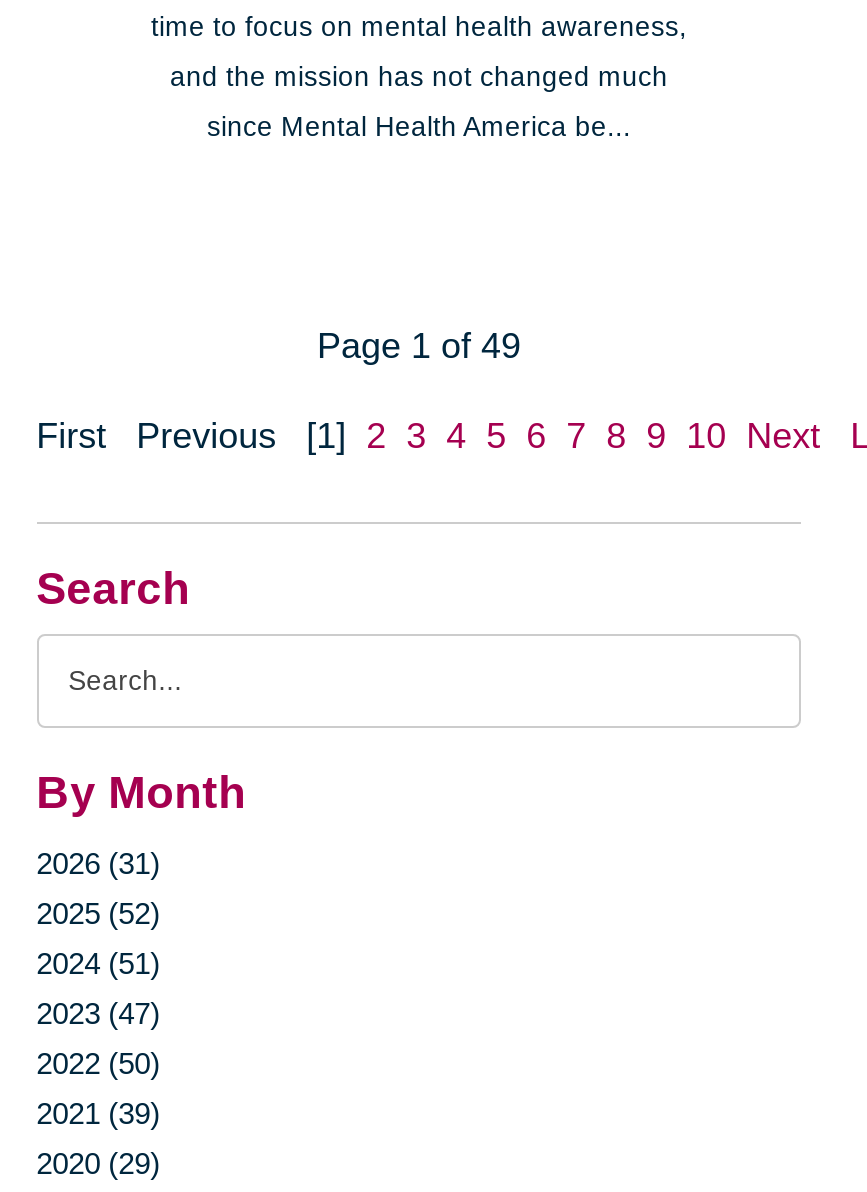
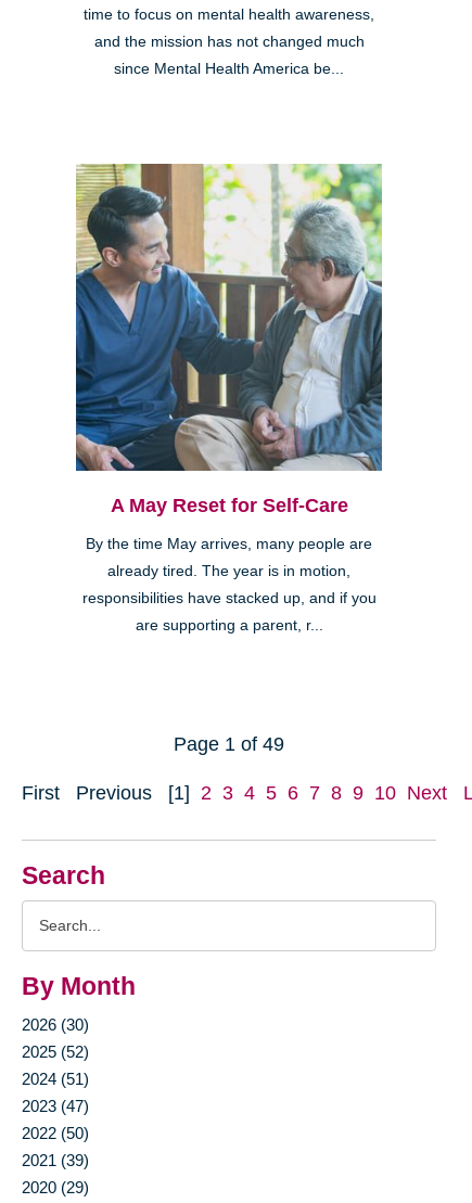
+ [image]
+ A May Reset for Self-Care
+ By the time May arrives, many people are
+ already tired. The year is in motion,
+ responsibilities have stacked up, and if you
+ are supporting a parent, r...

- 2026 (31)
+ 2026 (30)
